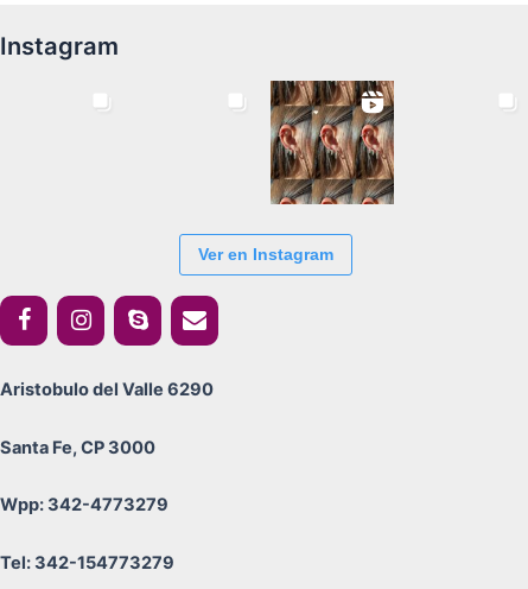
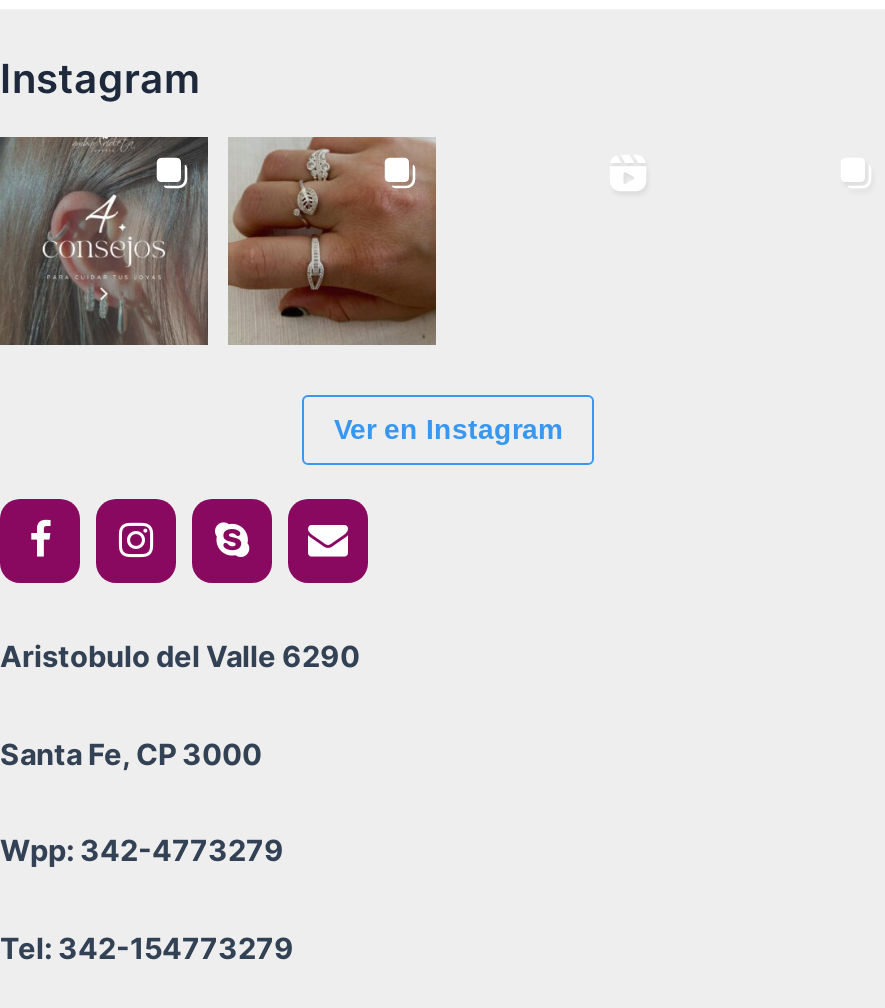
+ [image]

+ [image]

- [image]
